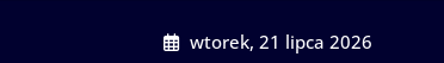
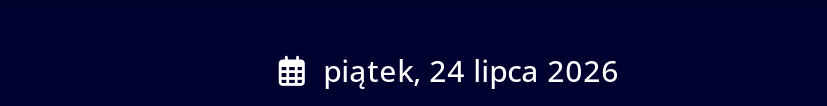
- wtorek, 21 lipca 2026
+ piątek, 24 lipca 2026
